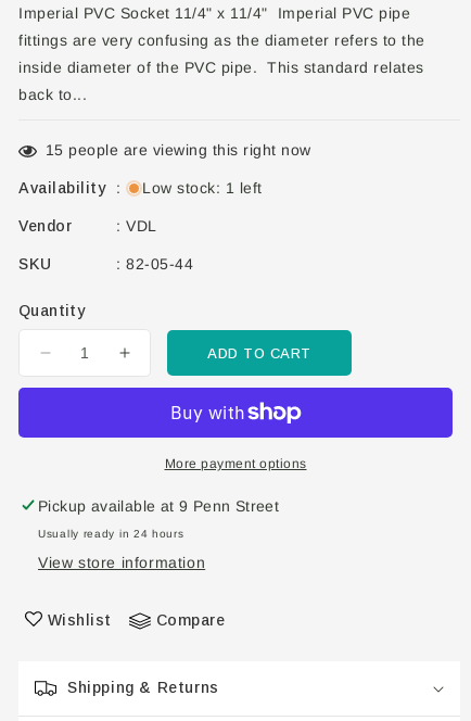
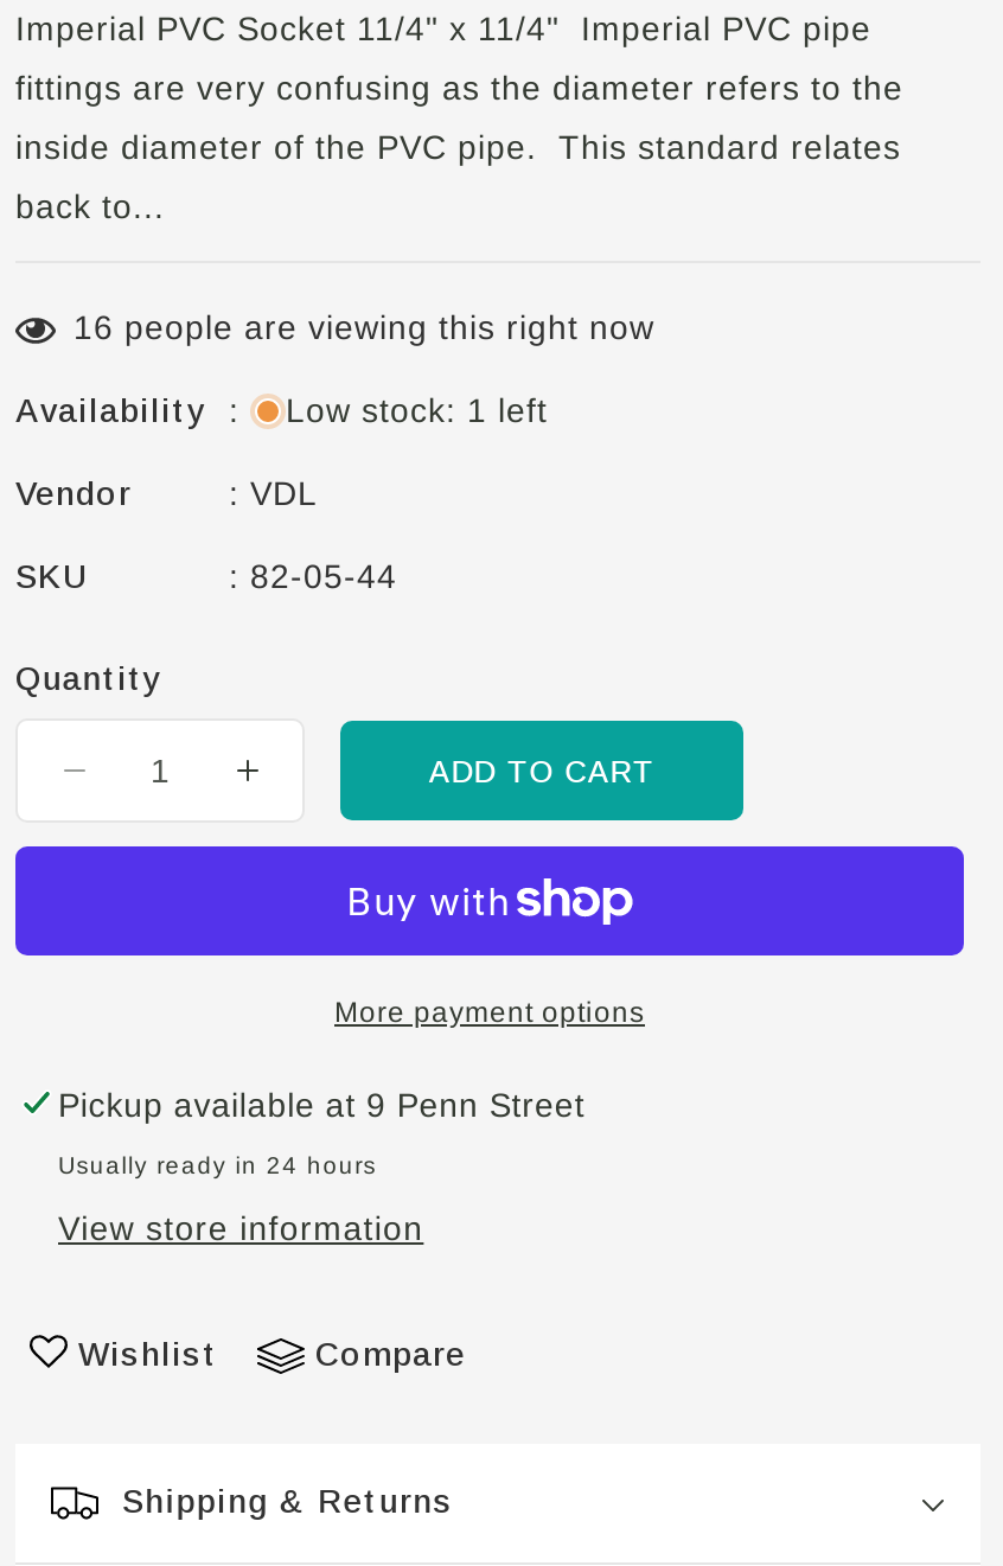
- 15 people are viewing this right now
+ 16 people are viewing this right now
